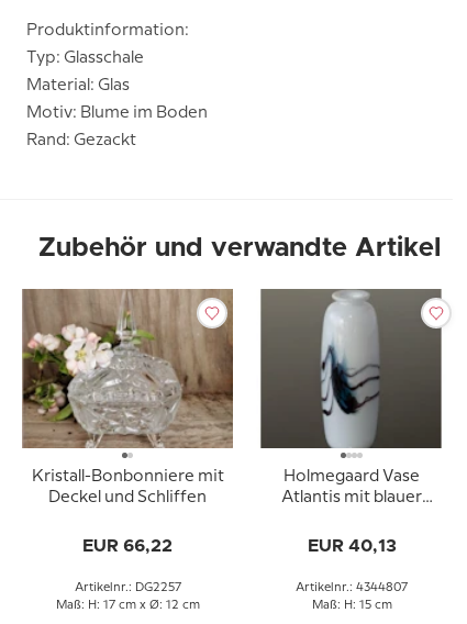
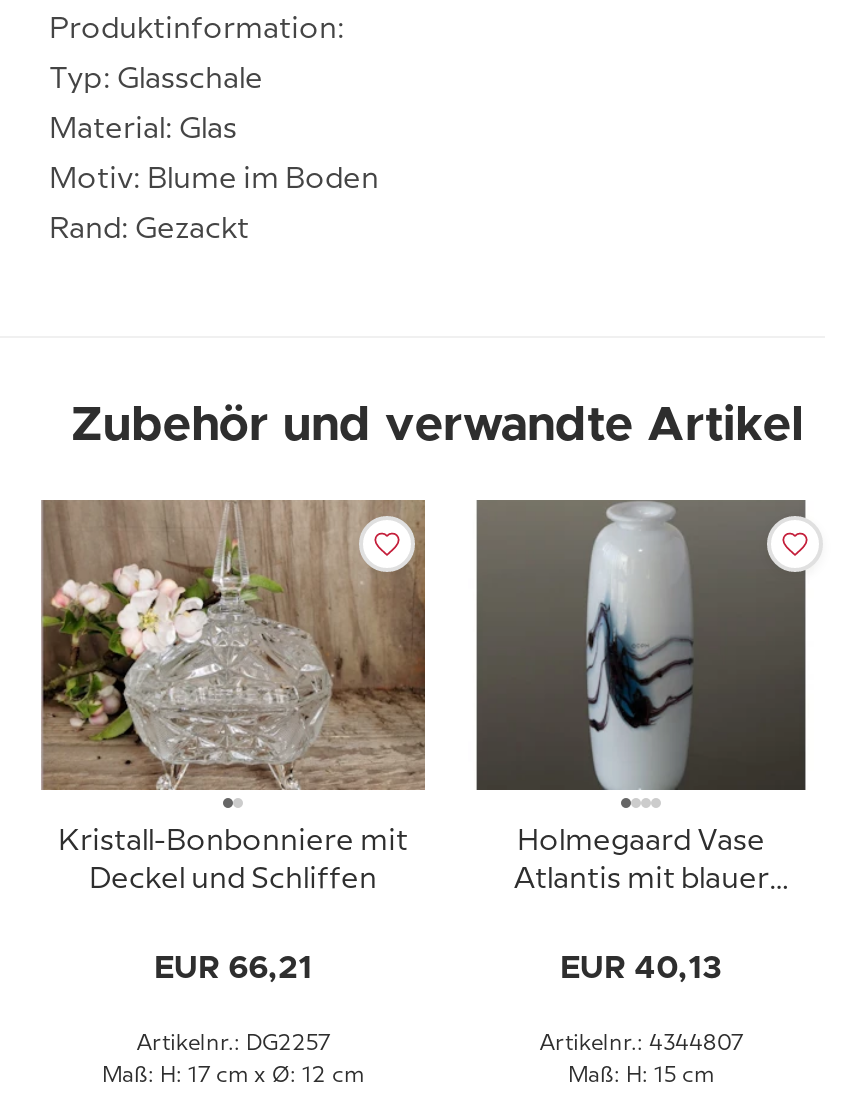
- EUR 66,22
+ EUR 66,21
